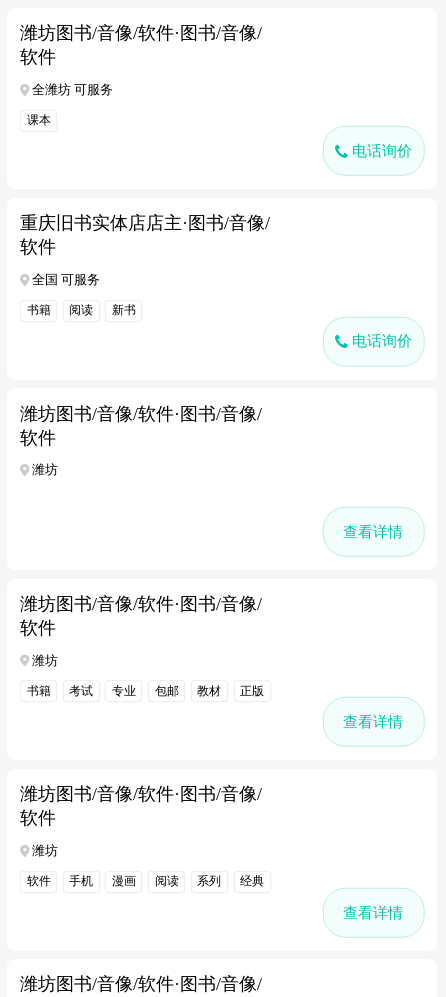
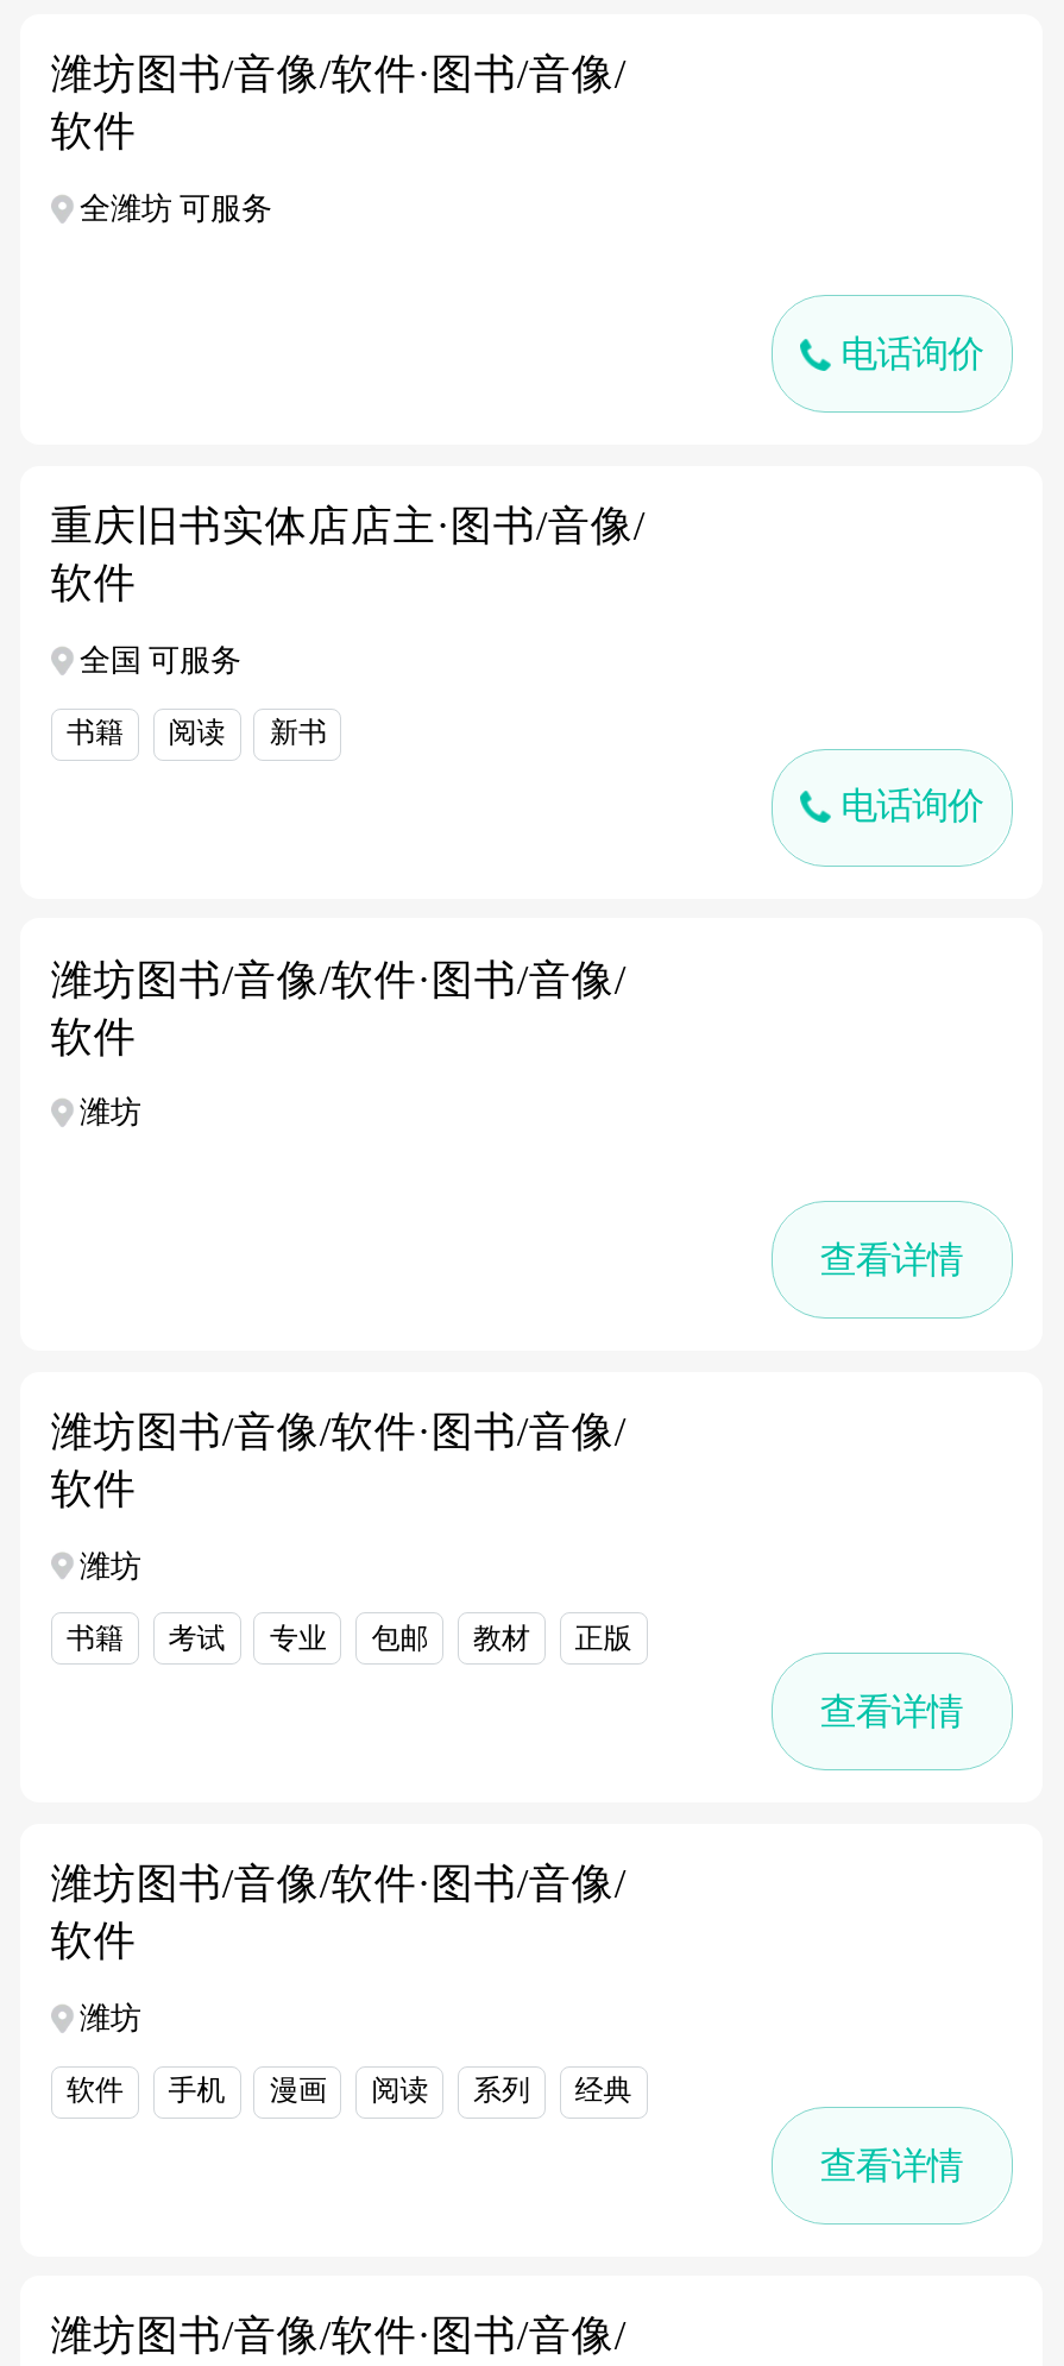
- 课本
